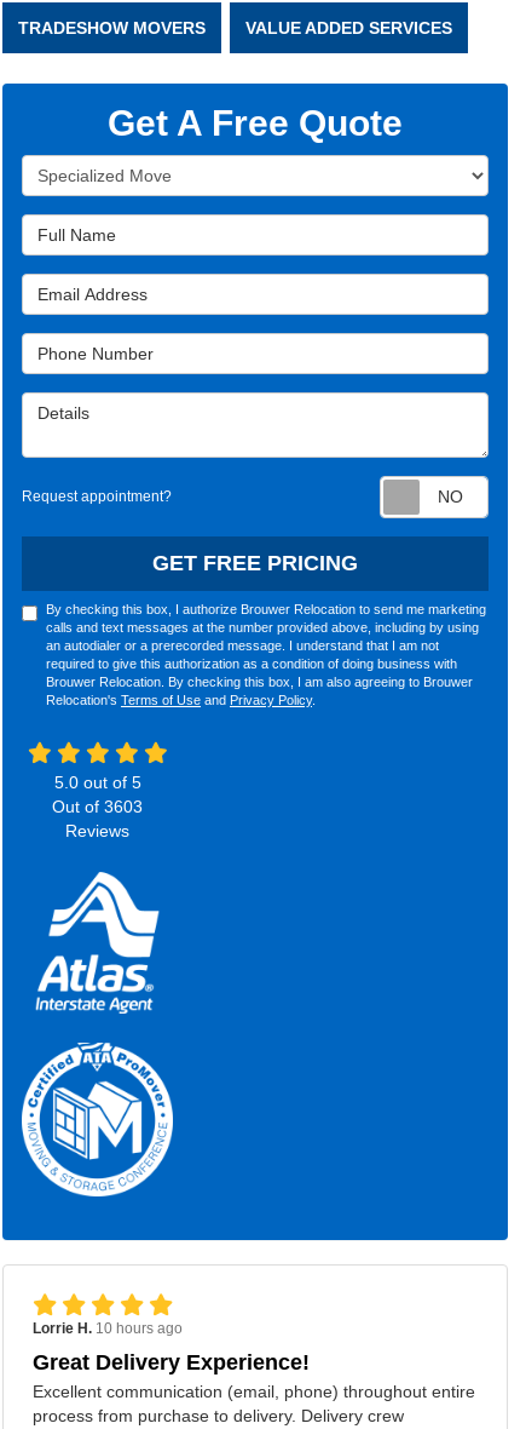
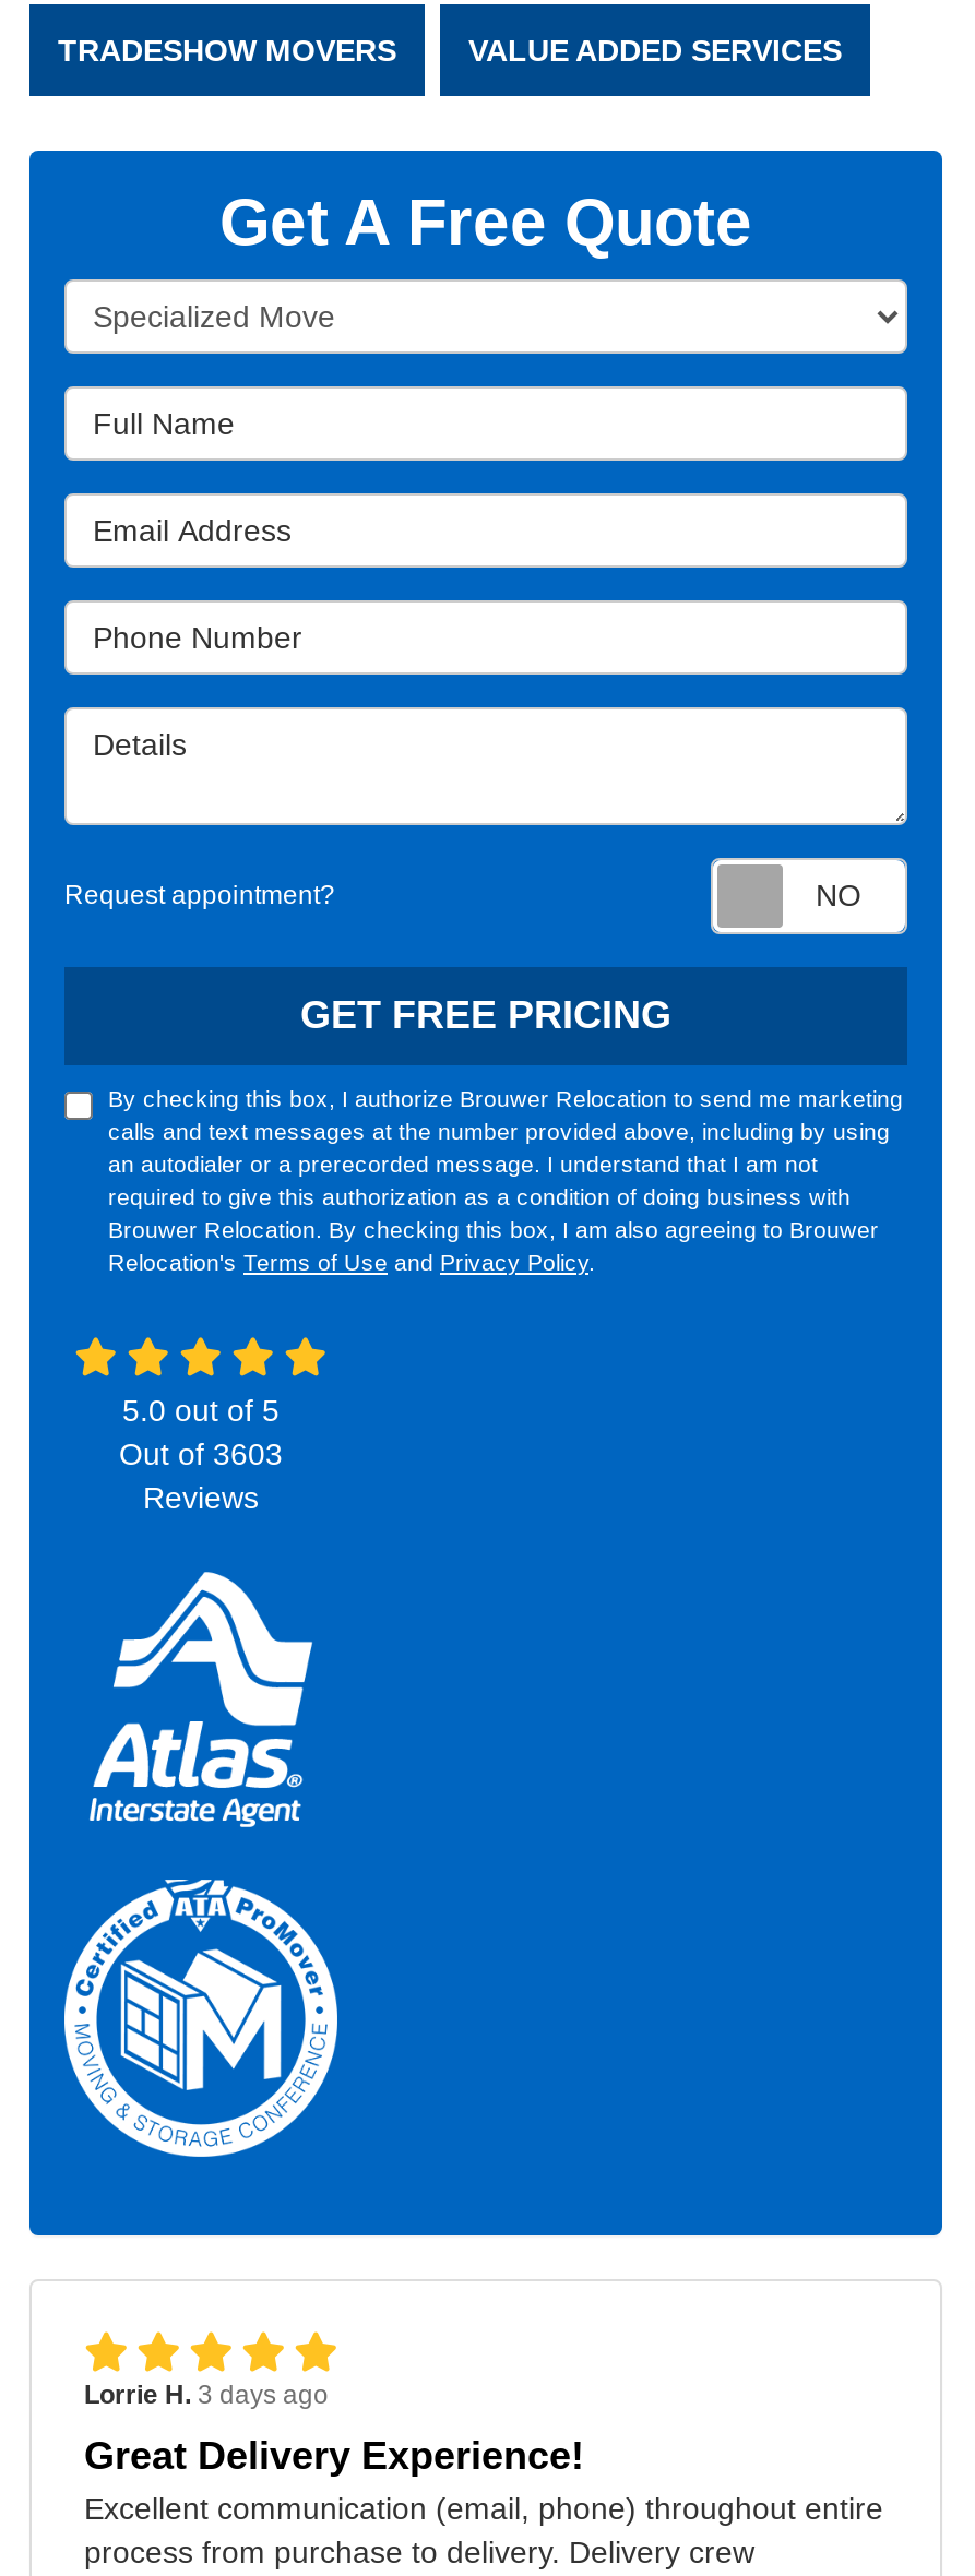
- Lorrie H. 10 hours ago
+ Lorrie H. 3 days ago
